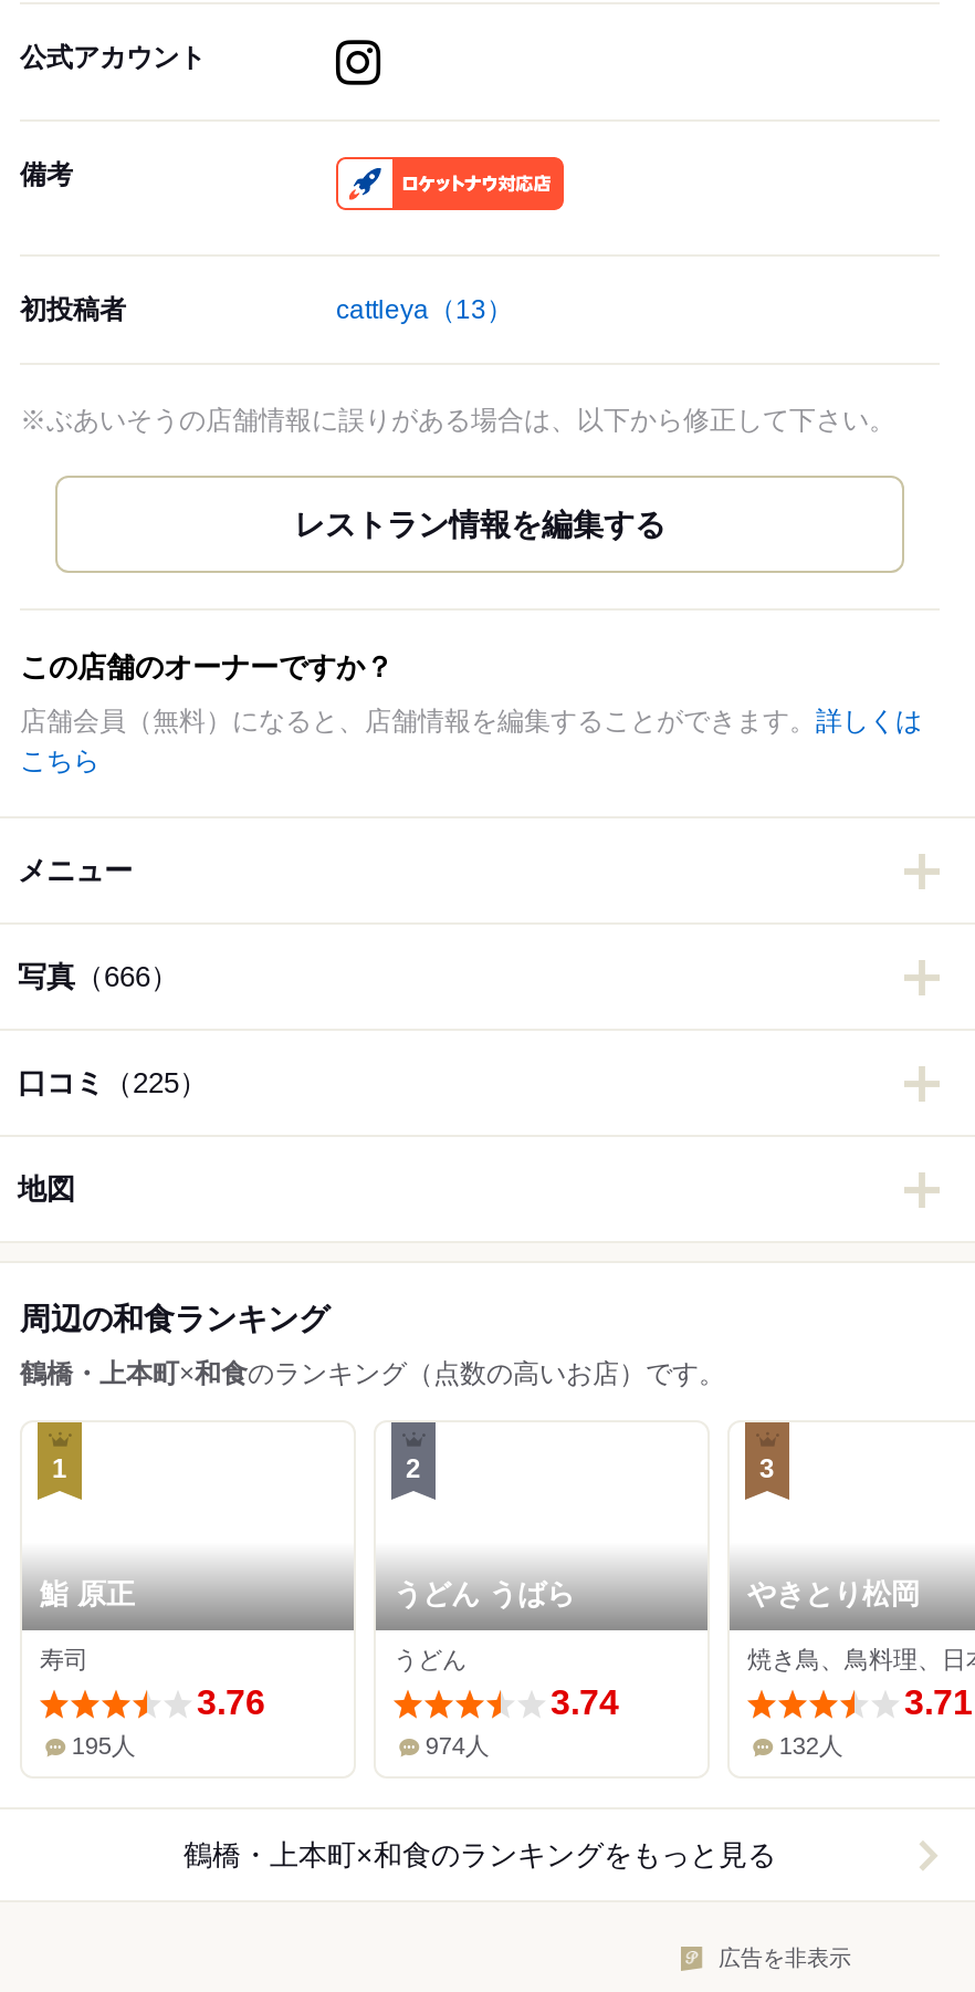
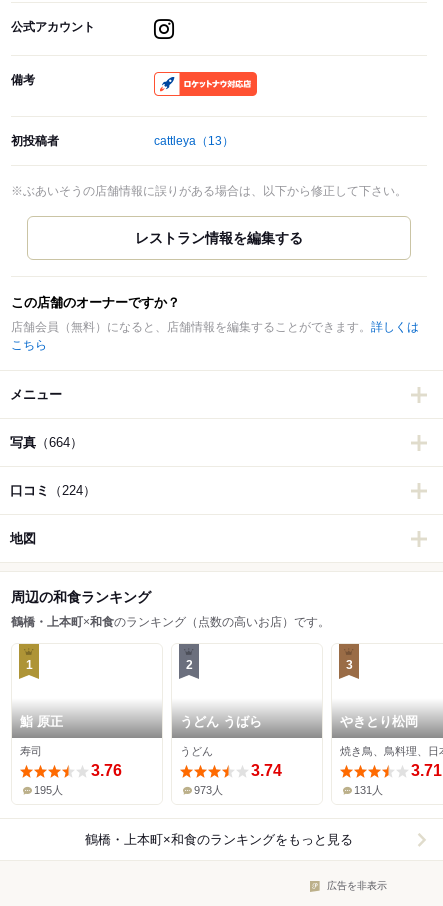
- 写真（666）
+ 写真（664）

- 口コミ（225）
+ 口コミ（224）

- 974人
+ 973人

- 132人
+ 131人
